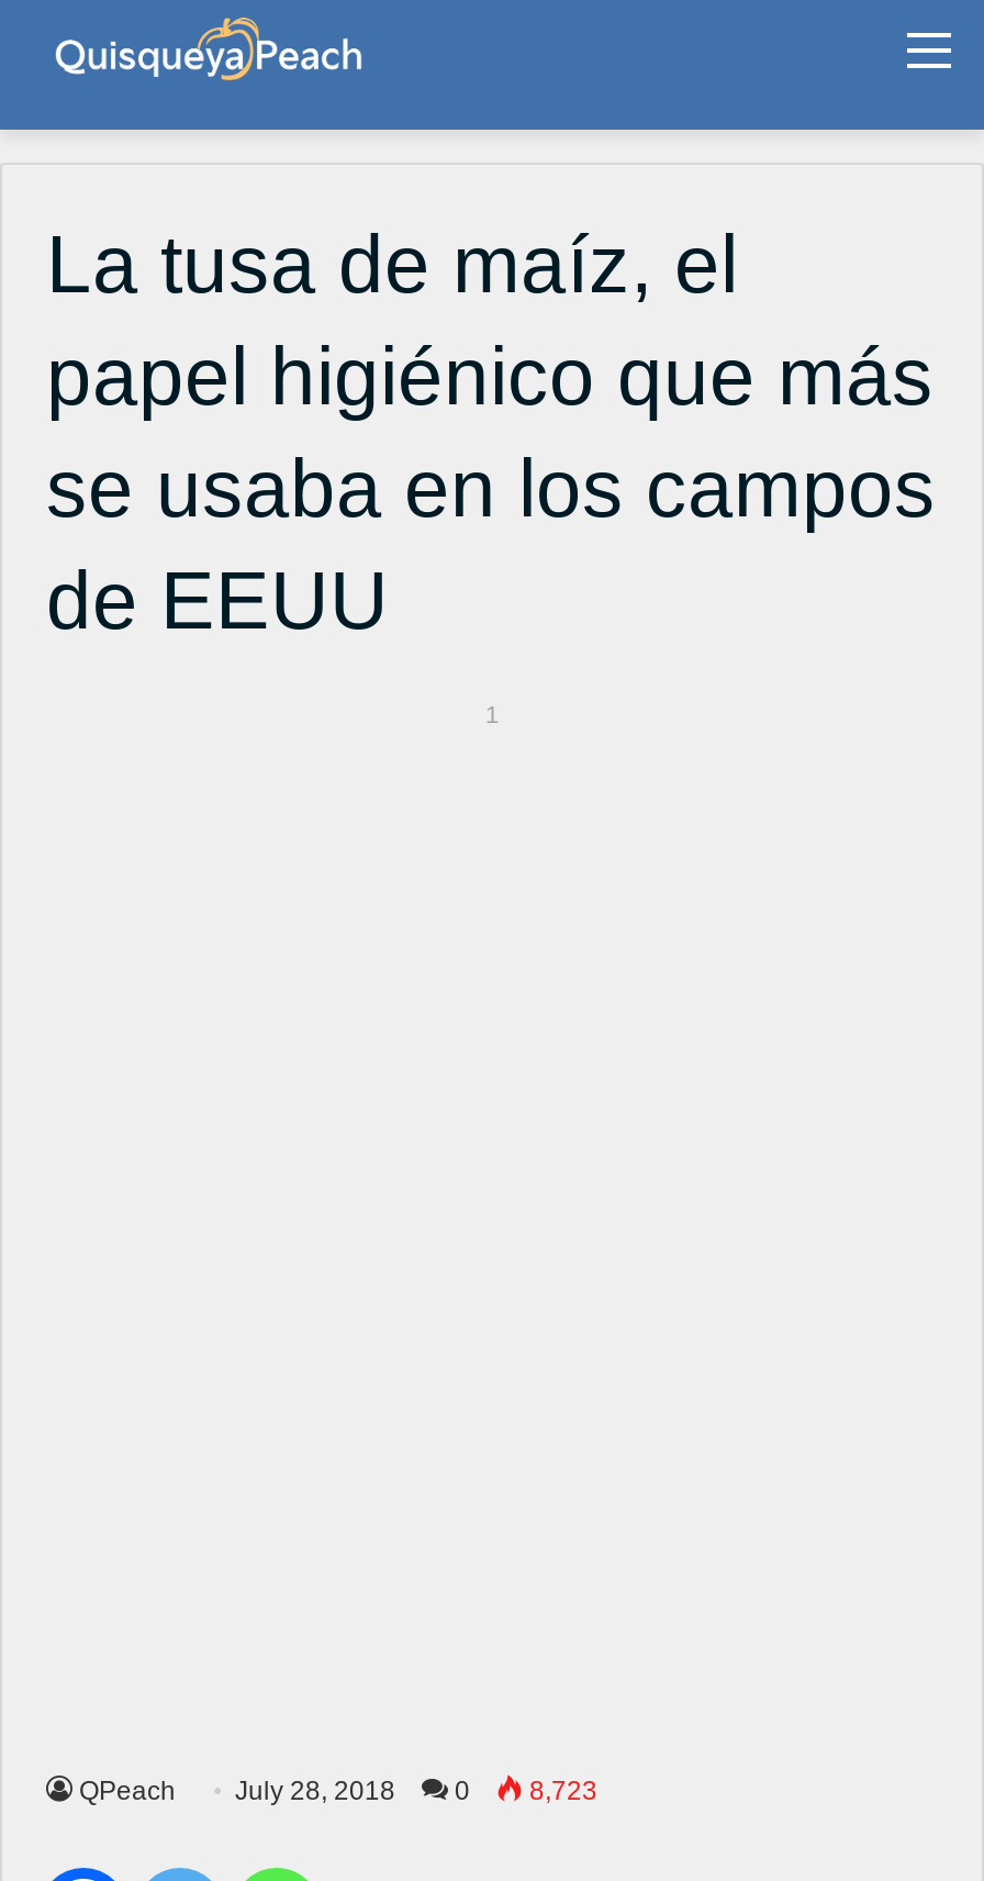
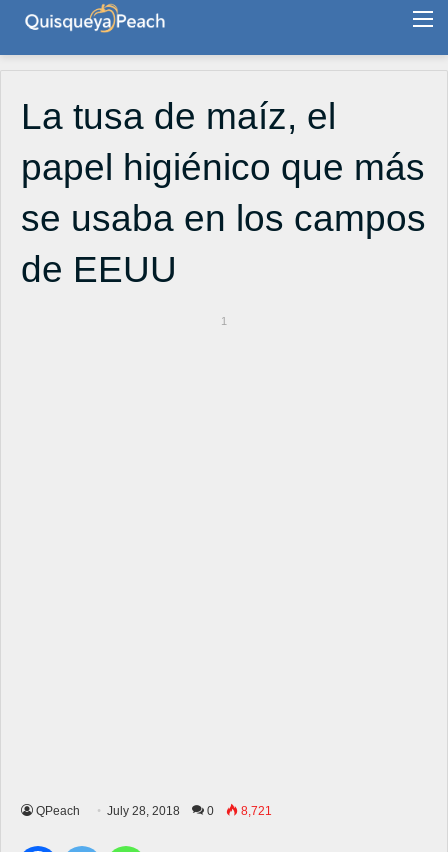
- QPeach July 28, 2018 0 8,723
+ QPeach July 28, 2018 0 8,721
